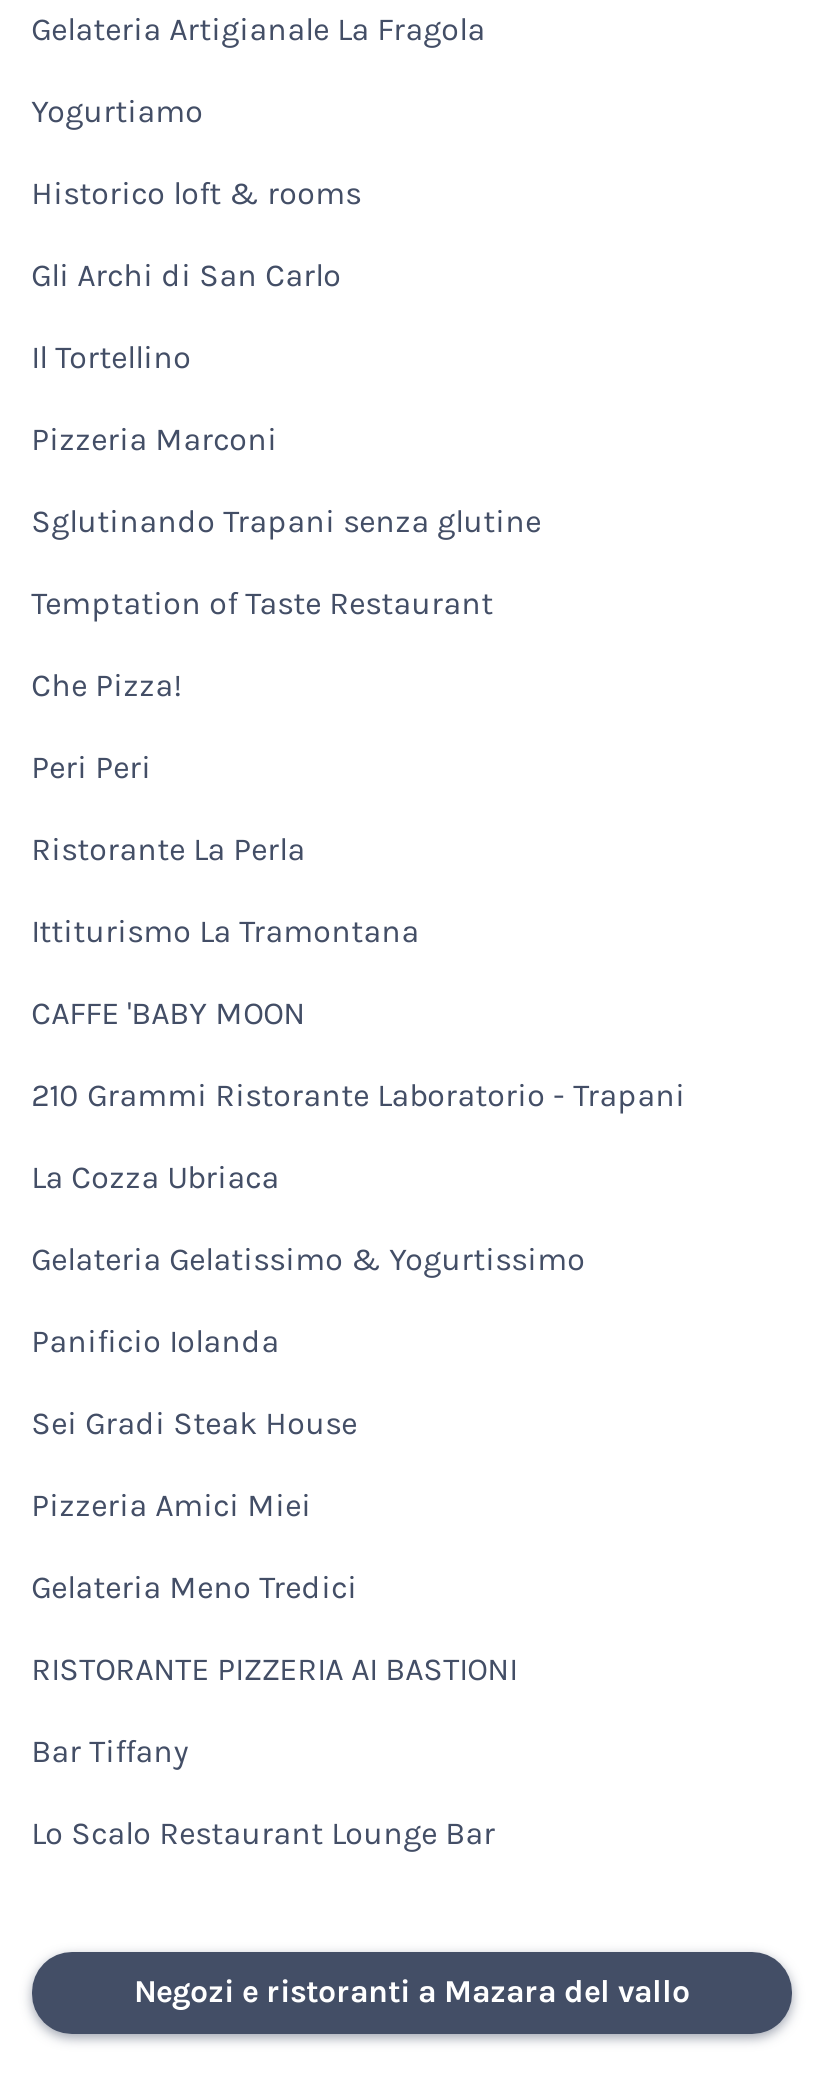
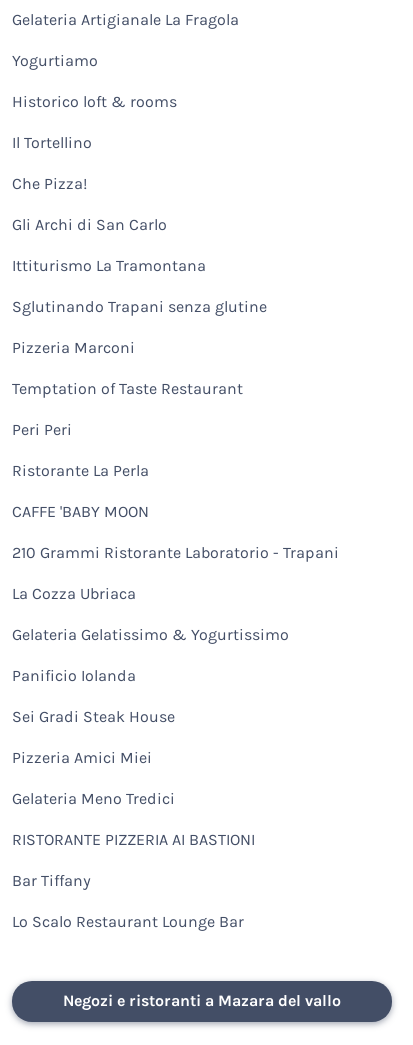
moved down: Gli Archi di San Carlo

moved up: Il Tortellino

moved down: Sglutinando Trapani senza glutine | Pizzeria Marconi | Temptation of Taste Restaurant

moved up: Che Pizza!

moved down: Peri Peri | Ristorante La Perla

moved up: Ittiturismo La Tramontana
